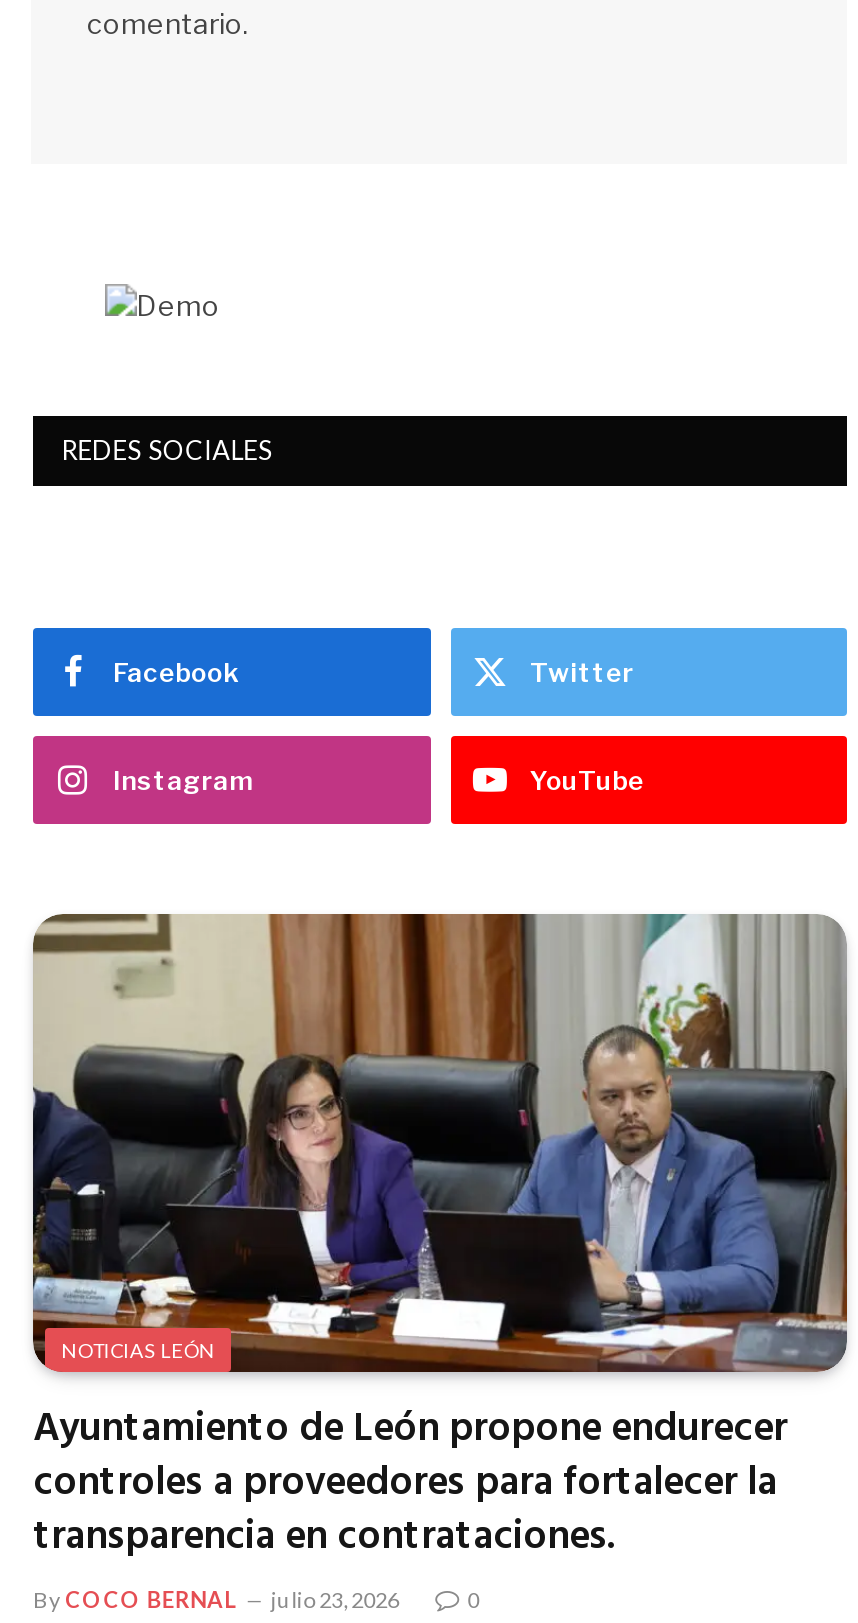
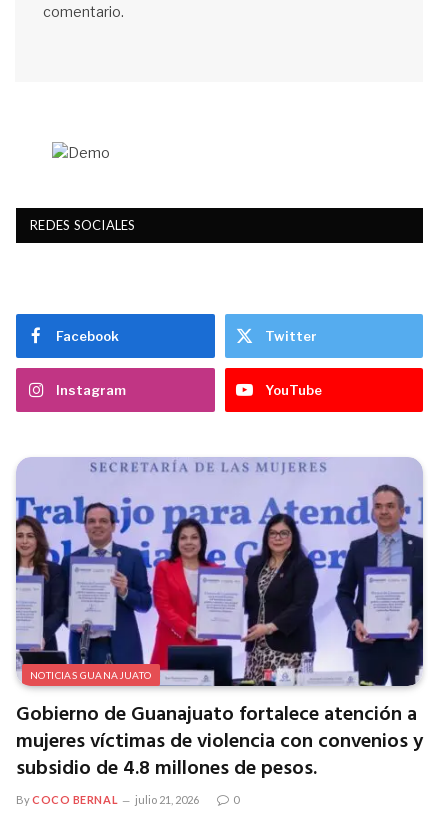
- [image]
- NOTICIAS LEÓN
+ [image]
+ NOTICIAS GUANAJUATO

- Ayuntamiento de León propone endurecer
- controles a proveedores para fortalecer la
- transparencia en contrataciones.
+ Gobierno de Guanajuato fortalece atención a
+ mujeres víctimas de violencia con convenios y
+ subsidio de 4.8 millones de pesos.

- By COCO BERNAL julio 23, 2026
+ By COCO BERNAL julio 21, 2026
